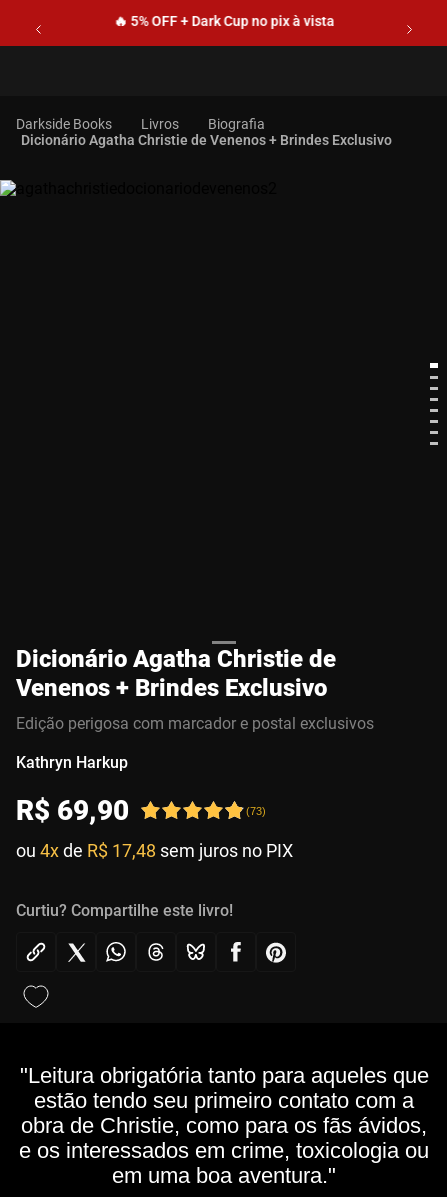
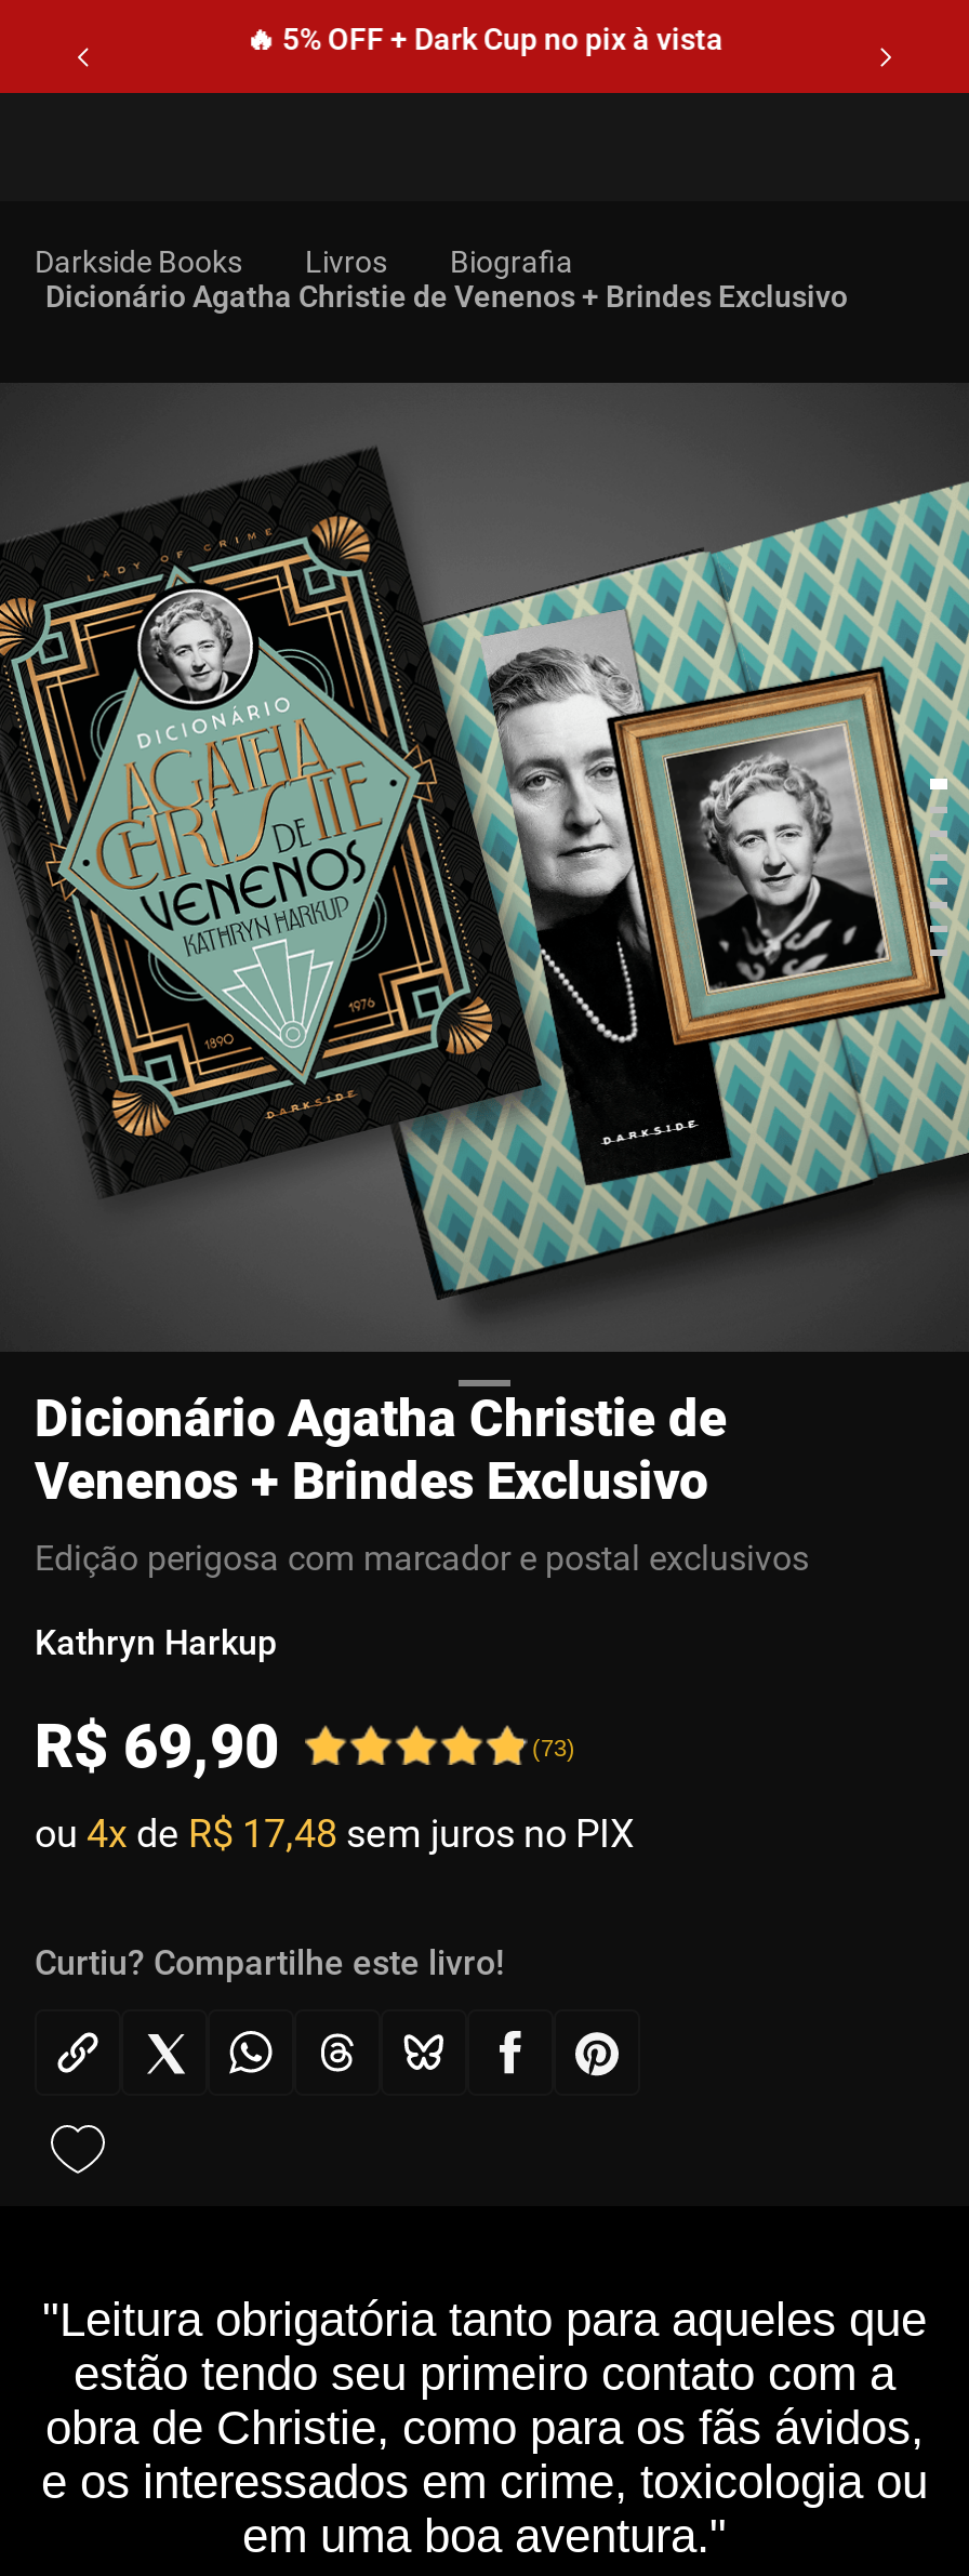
+ [image]
